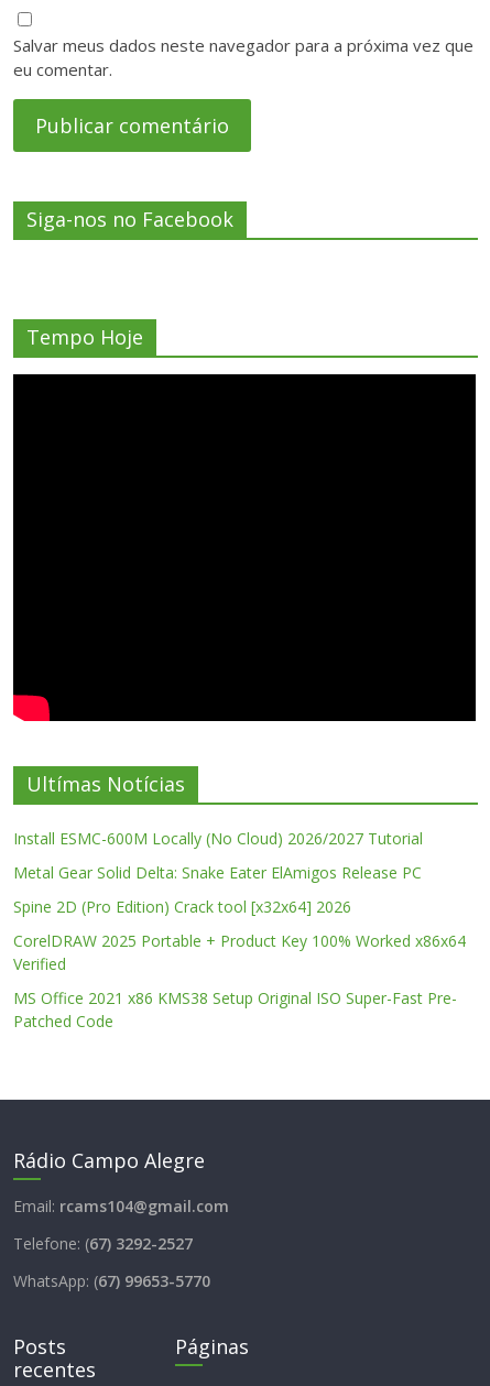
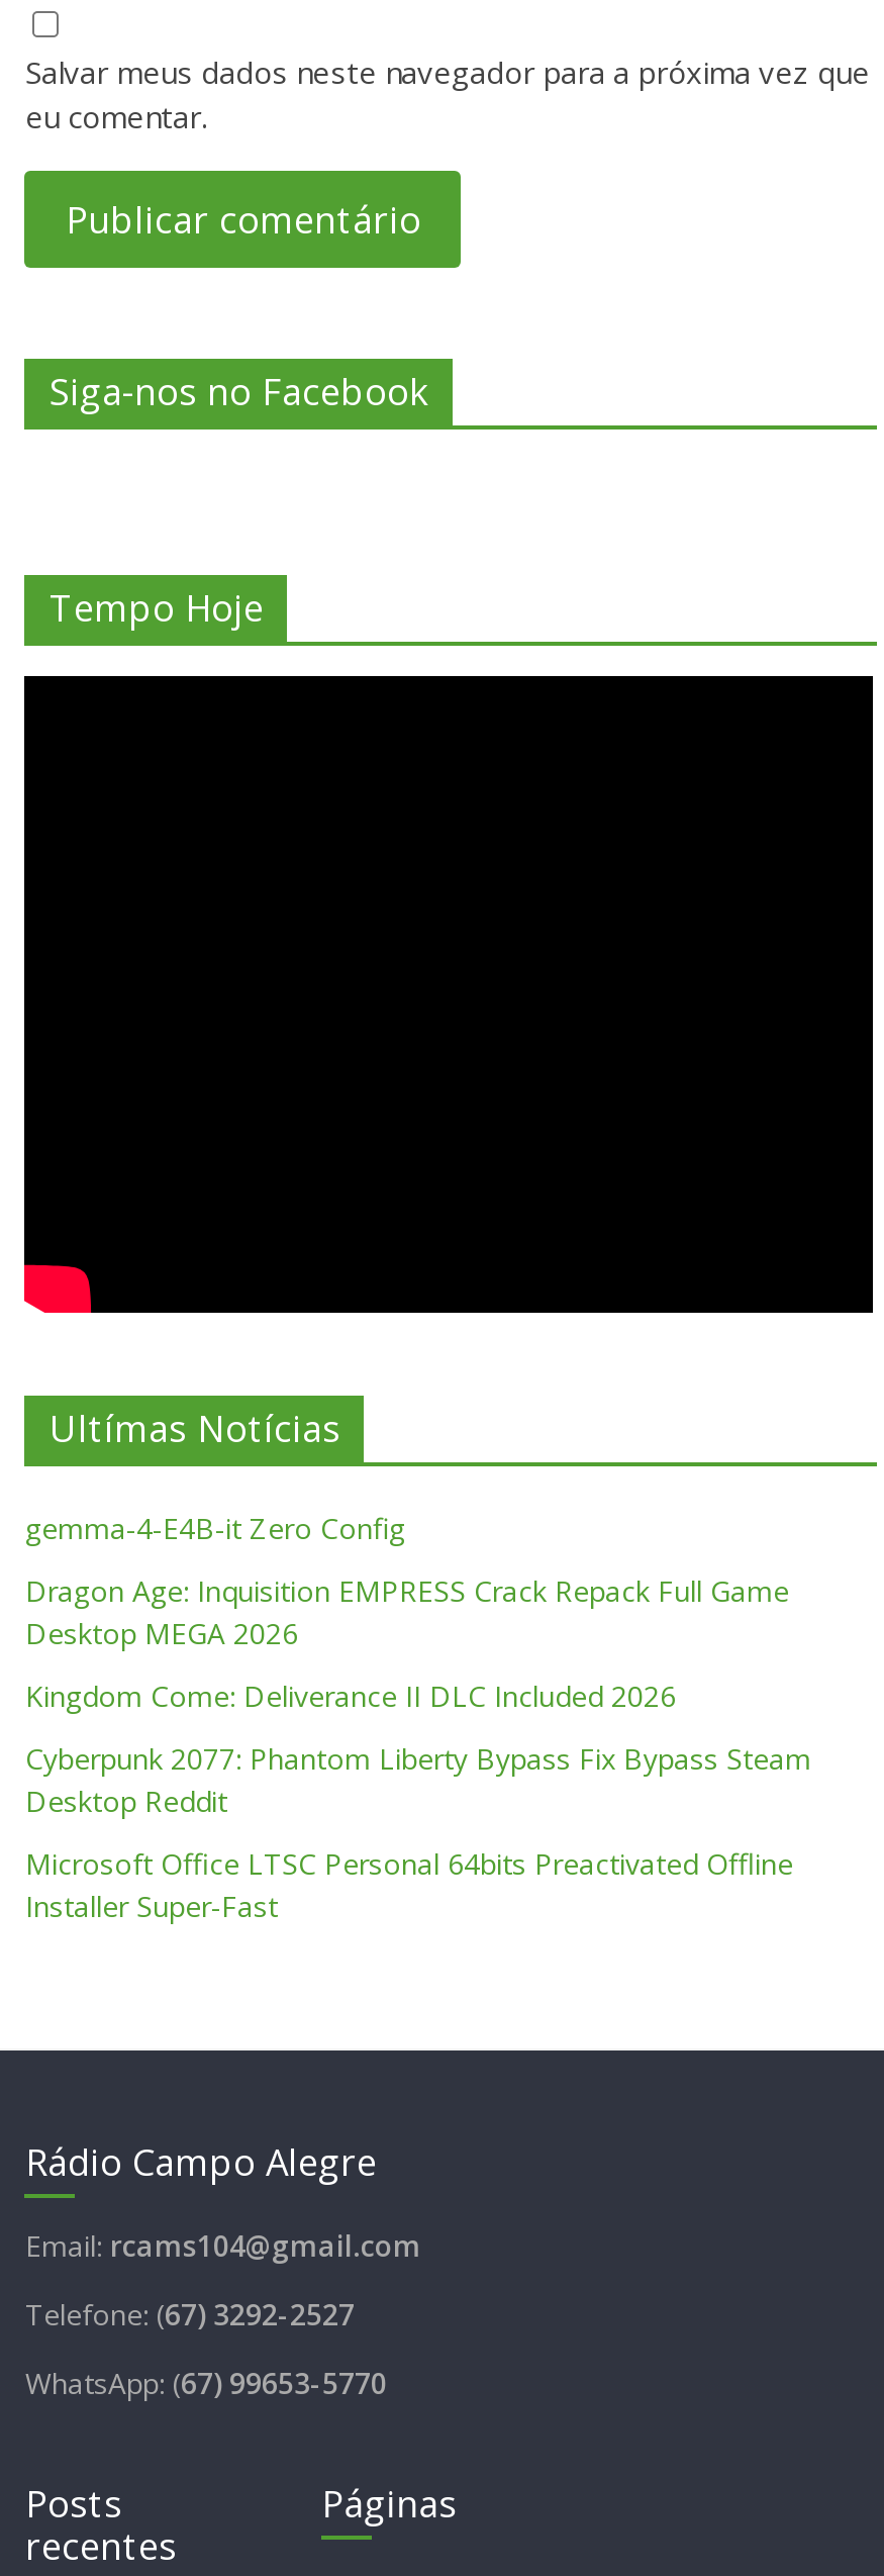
- Install ESMC-600M Locally (No Cloud) 2026/2027 Tutorial
+ gemma-4-E4B-it Zero Config

- Metal Gear Solid Delta: Snake Eater ElAmigos Release PC
+ Dragon Age: Inquisition EMPRESS Crack Repack Full Game
+ Desktop MEGA 2026

- Spine 2D (Pro Edition) Crack tool [x32x64] 2026
+ Kingdom Come: Deliverance II DLC Included 2026

- CorelDRAW 2025 Portable + Product Key 100% Worked x86x64
- Verified
+ Cyberpunk 2077: Phantom Liberty Bypass Fix Bypass Steam
+ Desktop Reddit

- MS Office 2021 x86 KMS38 Setup Original ISO Super-Fast Pre-
- Patched Code
+ Microsoft Office LTSC Personal 64bits Preactivated Offline
+ Installer Super-Fast
